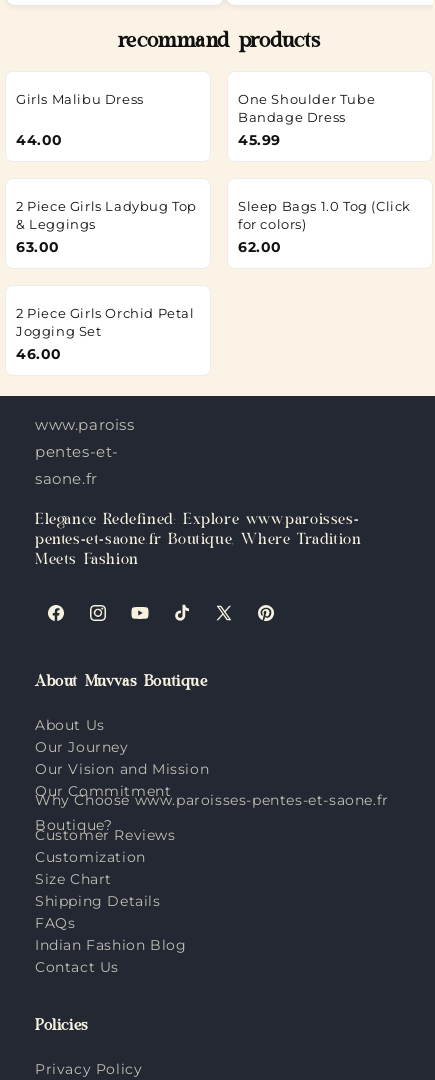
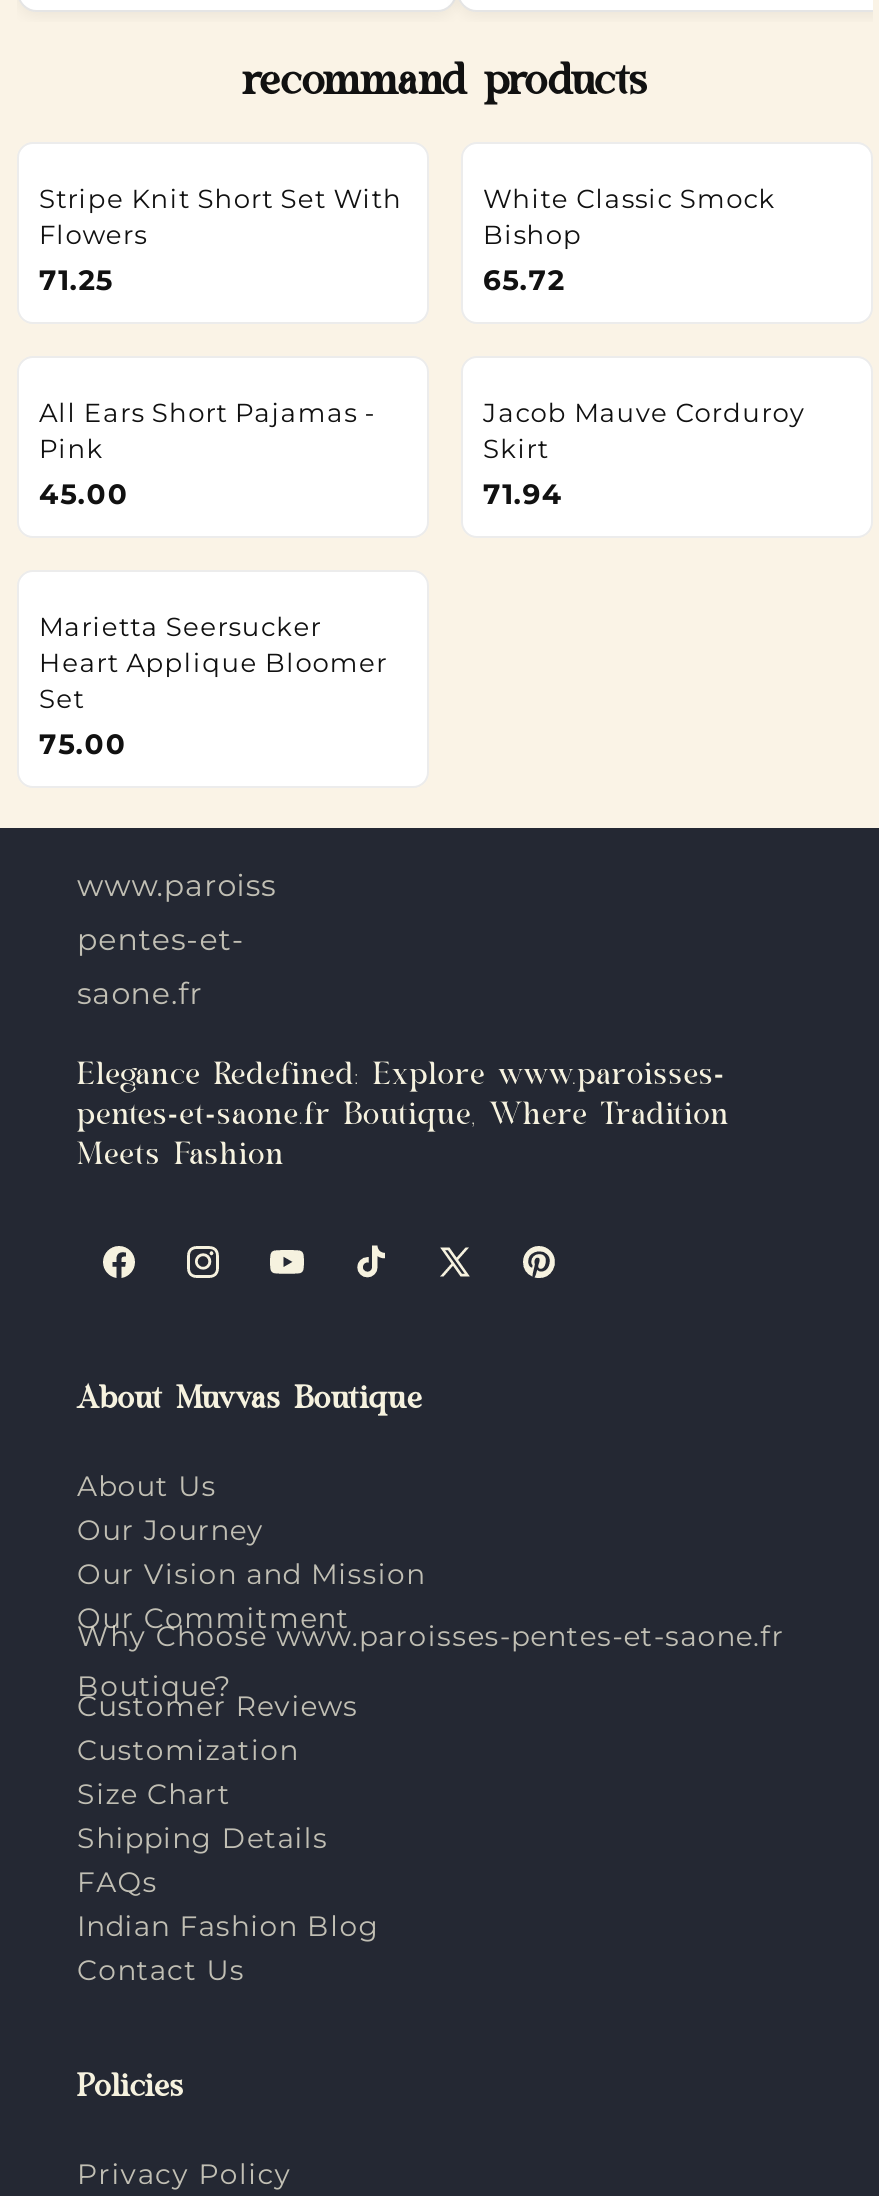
- Girls Malibu Dress
- 44.00
+ Stripe Knit Short Set With
+ Flowers
+ 71.25

- One Shoulder Tube
- Bandage Dress
- 45.99
+ White Classic Smock
+ Bishop
+ 65.72

- 2 Piece Girls Ladybug Top
- & Leggings
- 63.00
+ All Ears Short Pajamas -
+ Pink
+ 45.00

- Sleep Bags 1.0 Tog (Click
- for colors)
- 62.00
+ Jacob Mauve Corduroy
+ Skirt
+ 71.94

- 2 Piece Girls Orchid Petal
- Jogging Set
- 46.00
+ Marietta Seersucker
+ Heart Applique Bloomer
+ Set
+ 75.00
